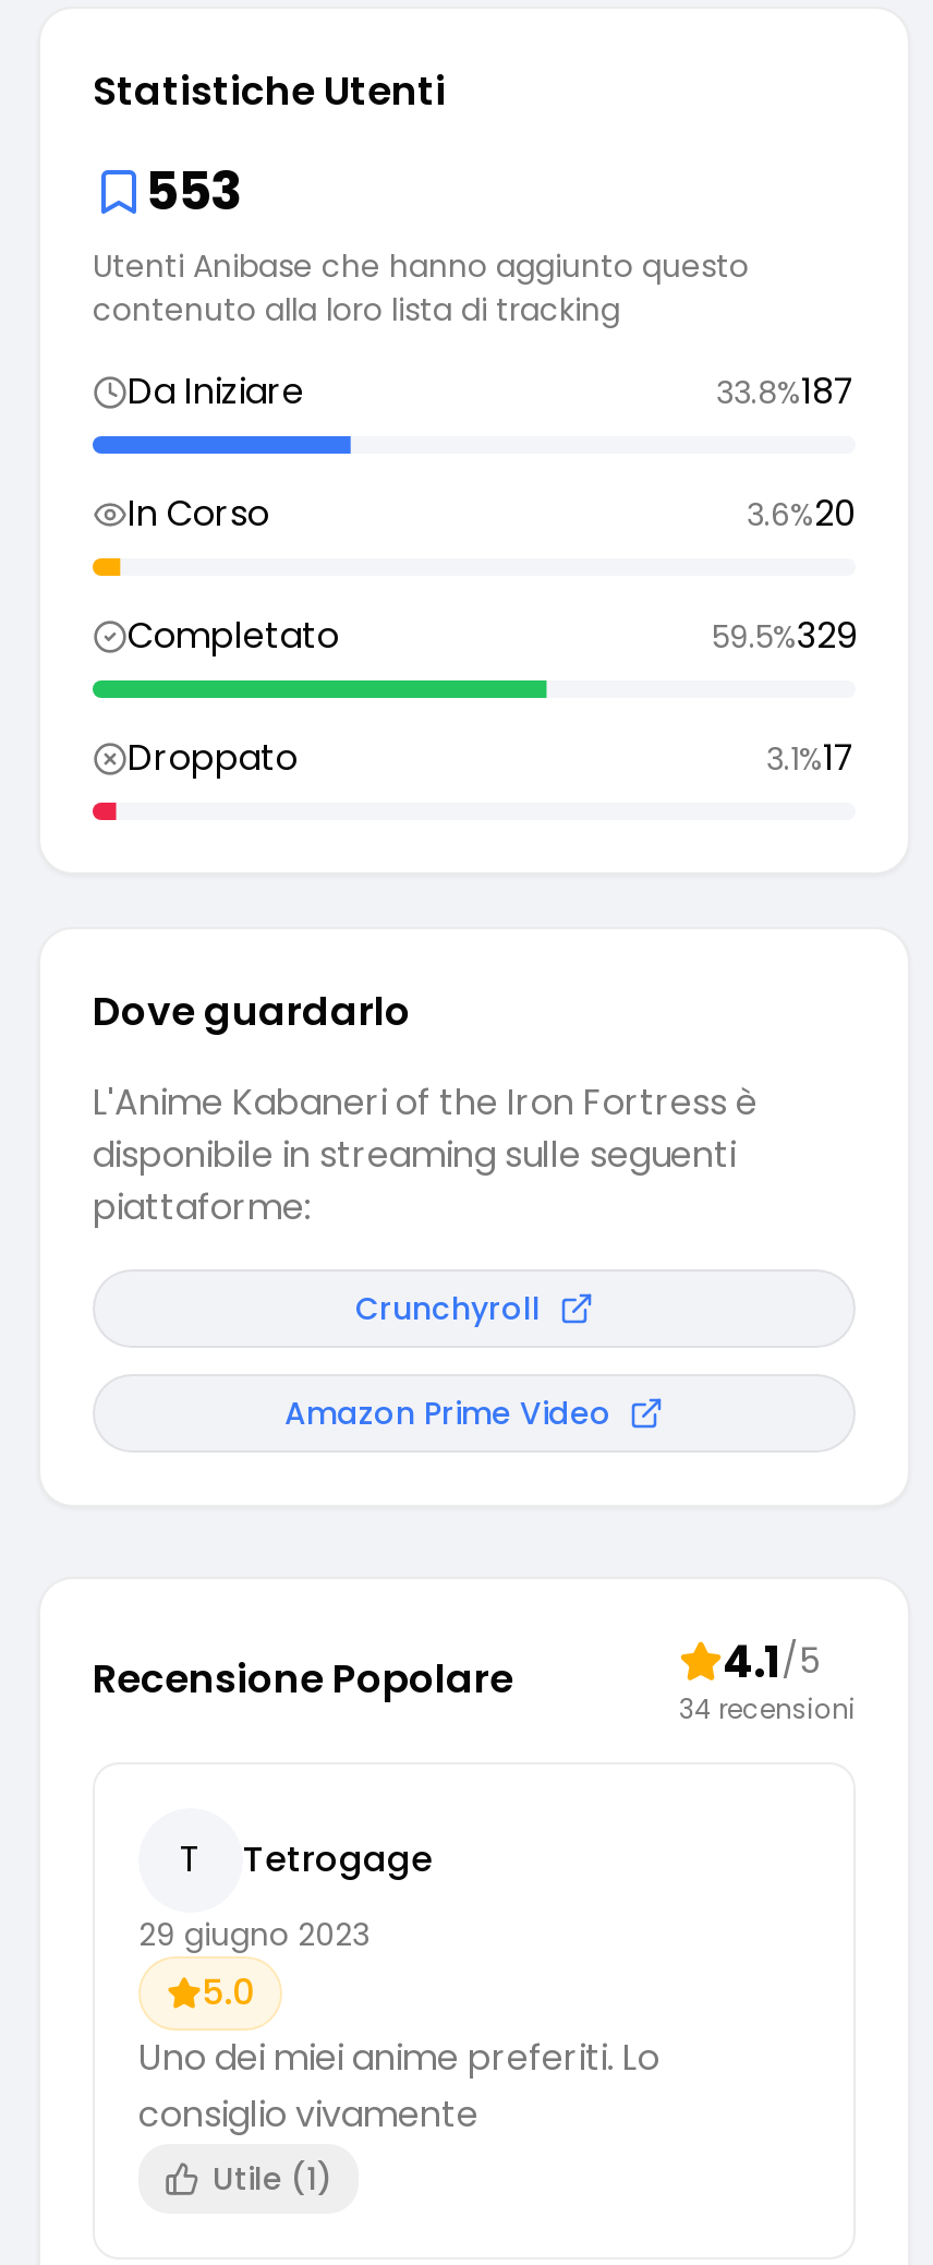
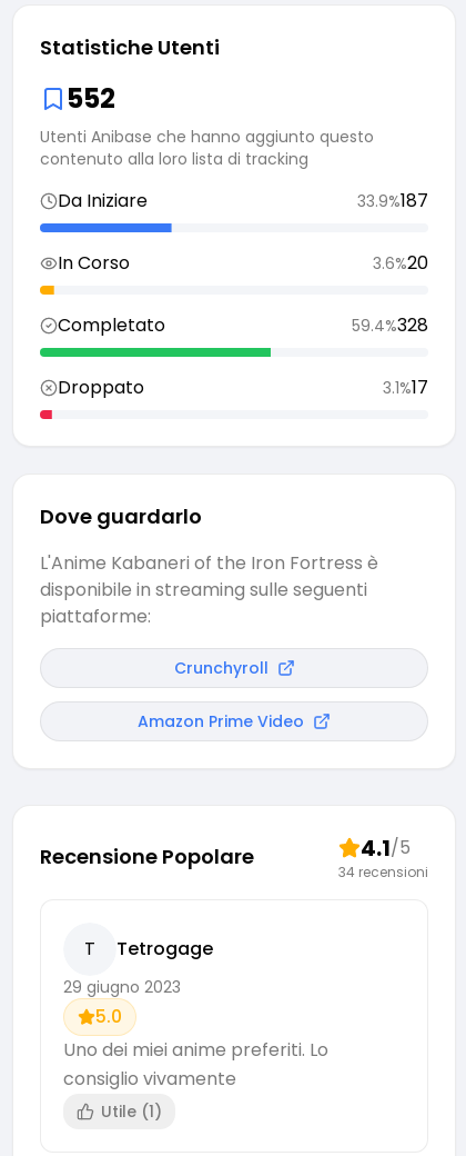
- 553
+ 552

- 33.8%187
+ 33.9%187

- 59.5%329
+ 59.4%328
